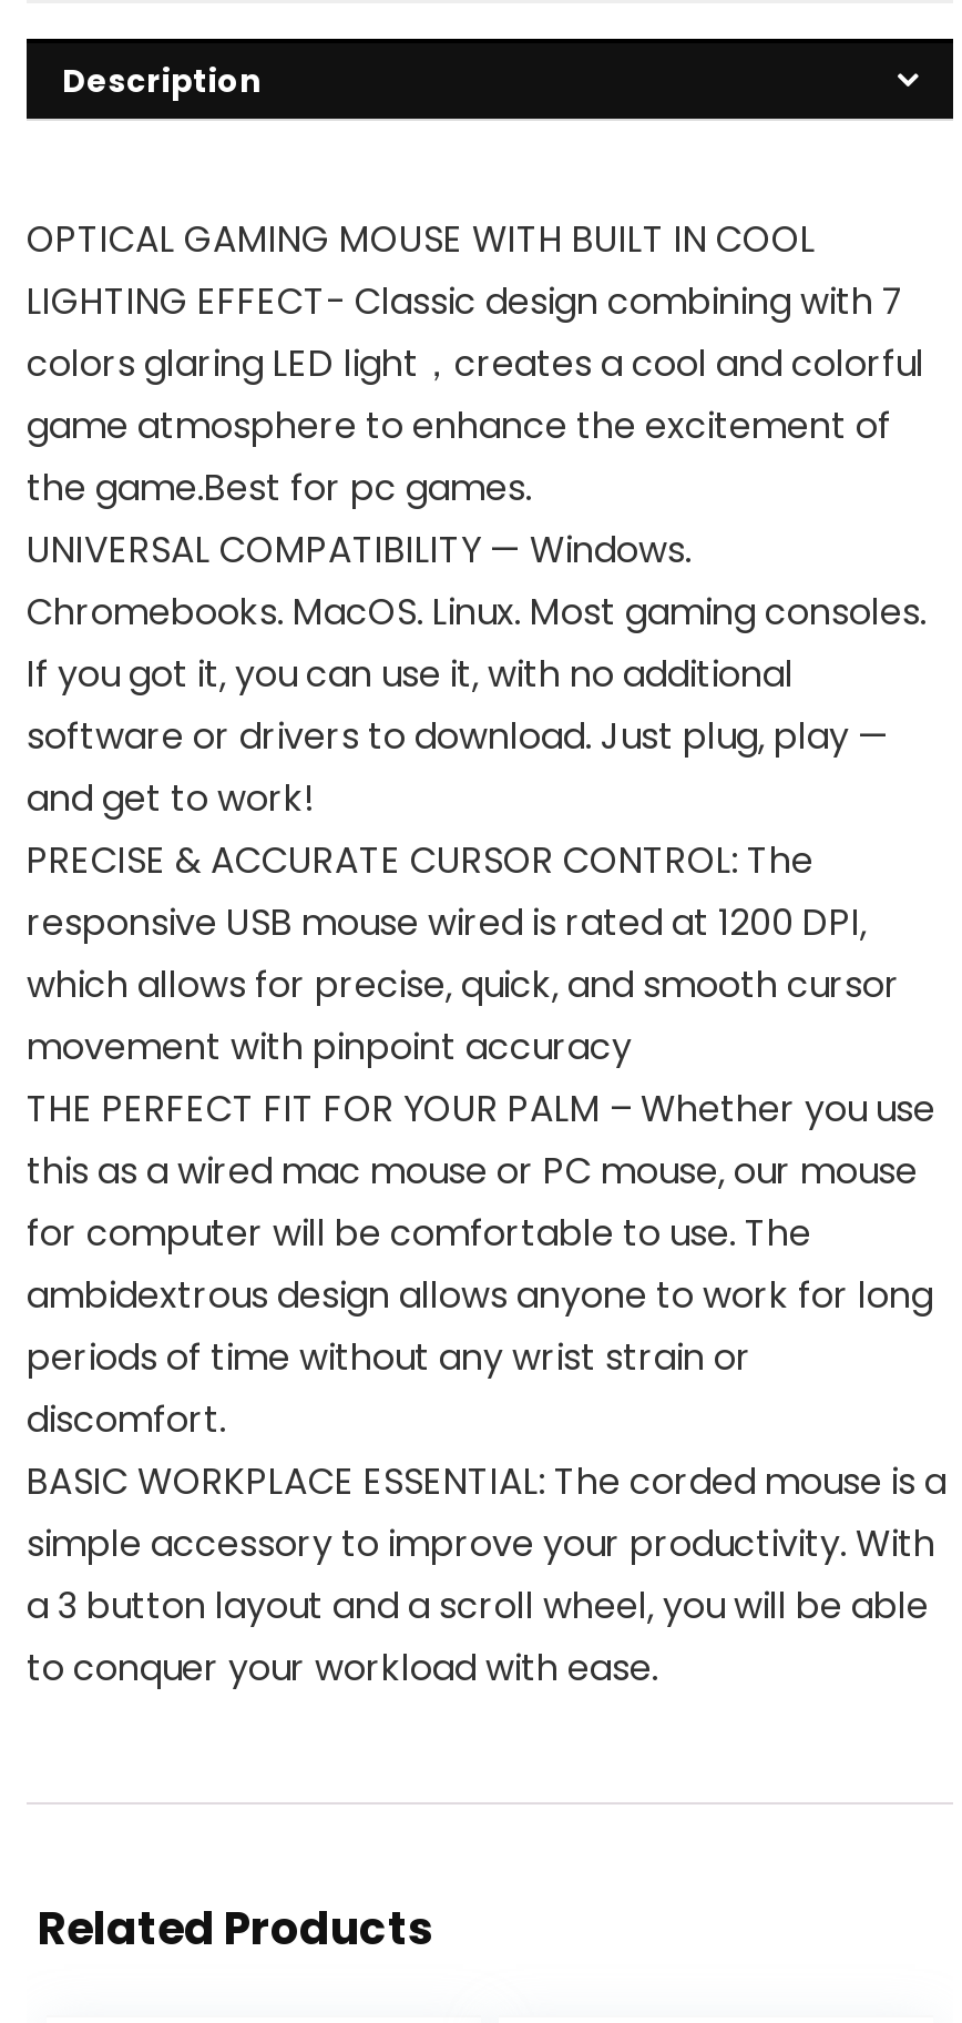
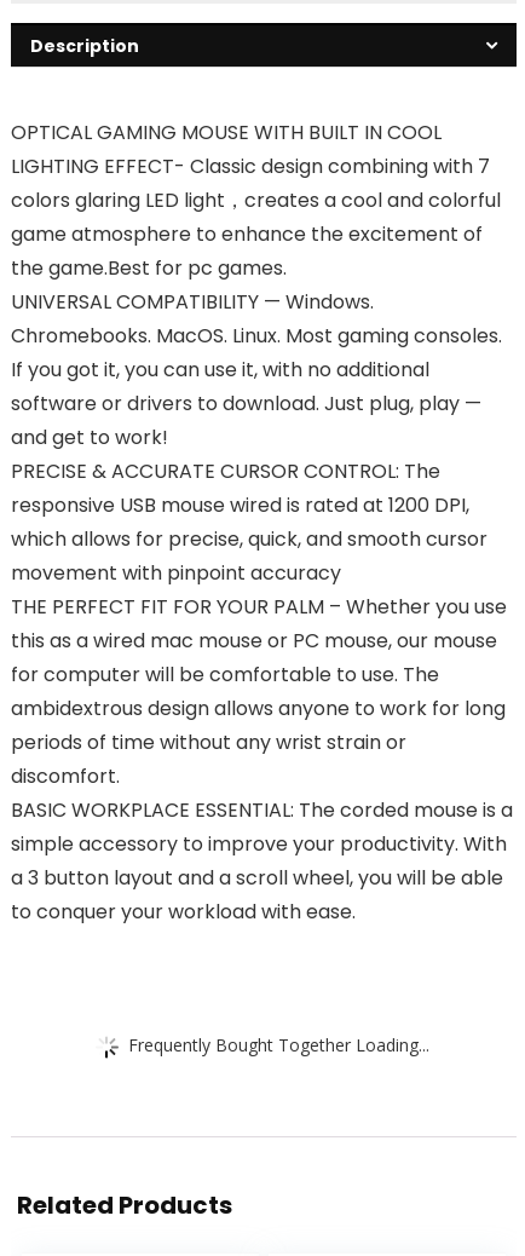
+ Frequently Bought Together Loading...
